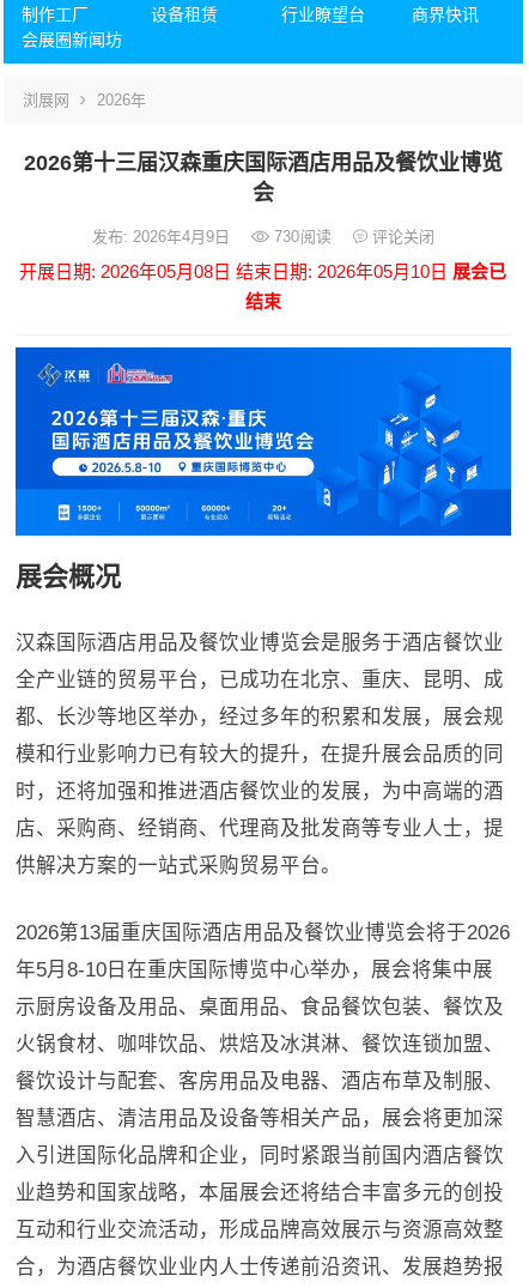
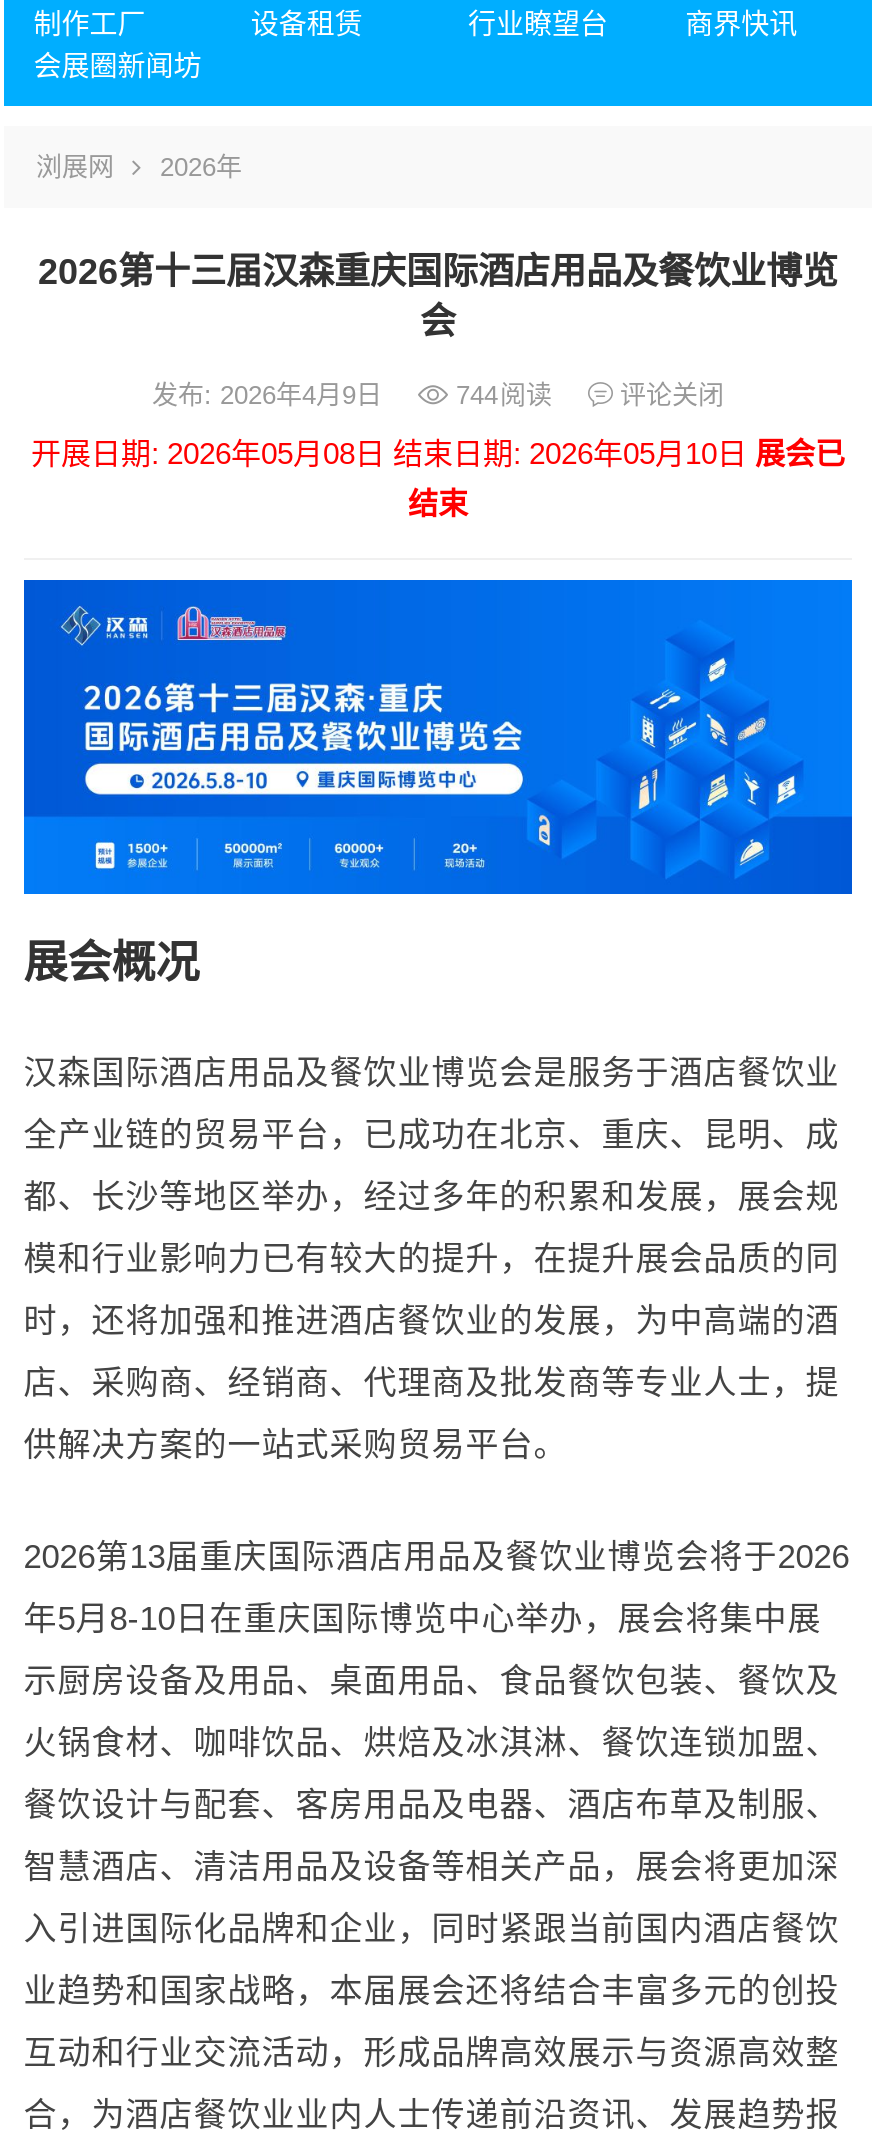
- 发布: 2026年4月9日 730阅读 评论关闭
+ 发布: 2026年4月9日 744阅读 评论关闭
